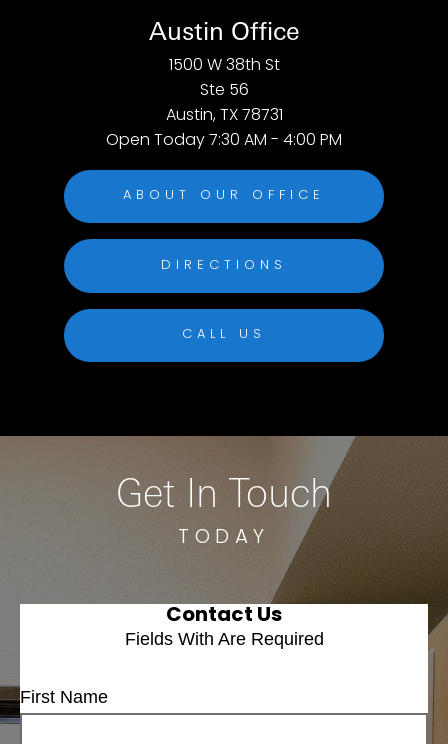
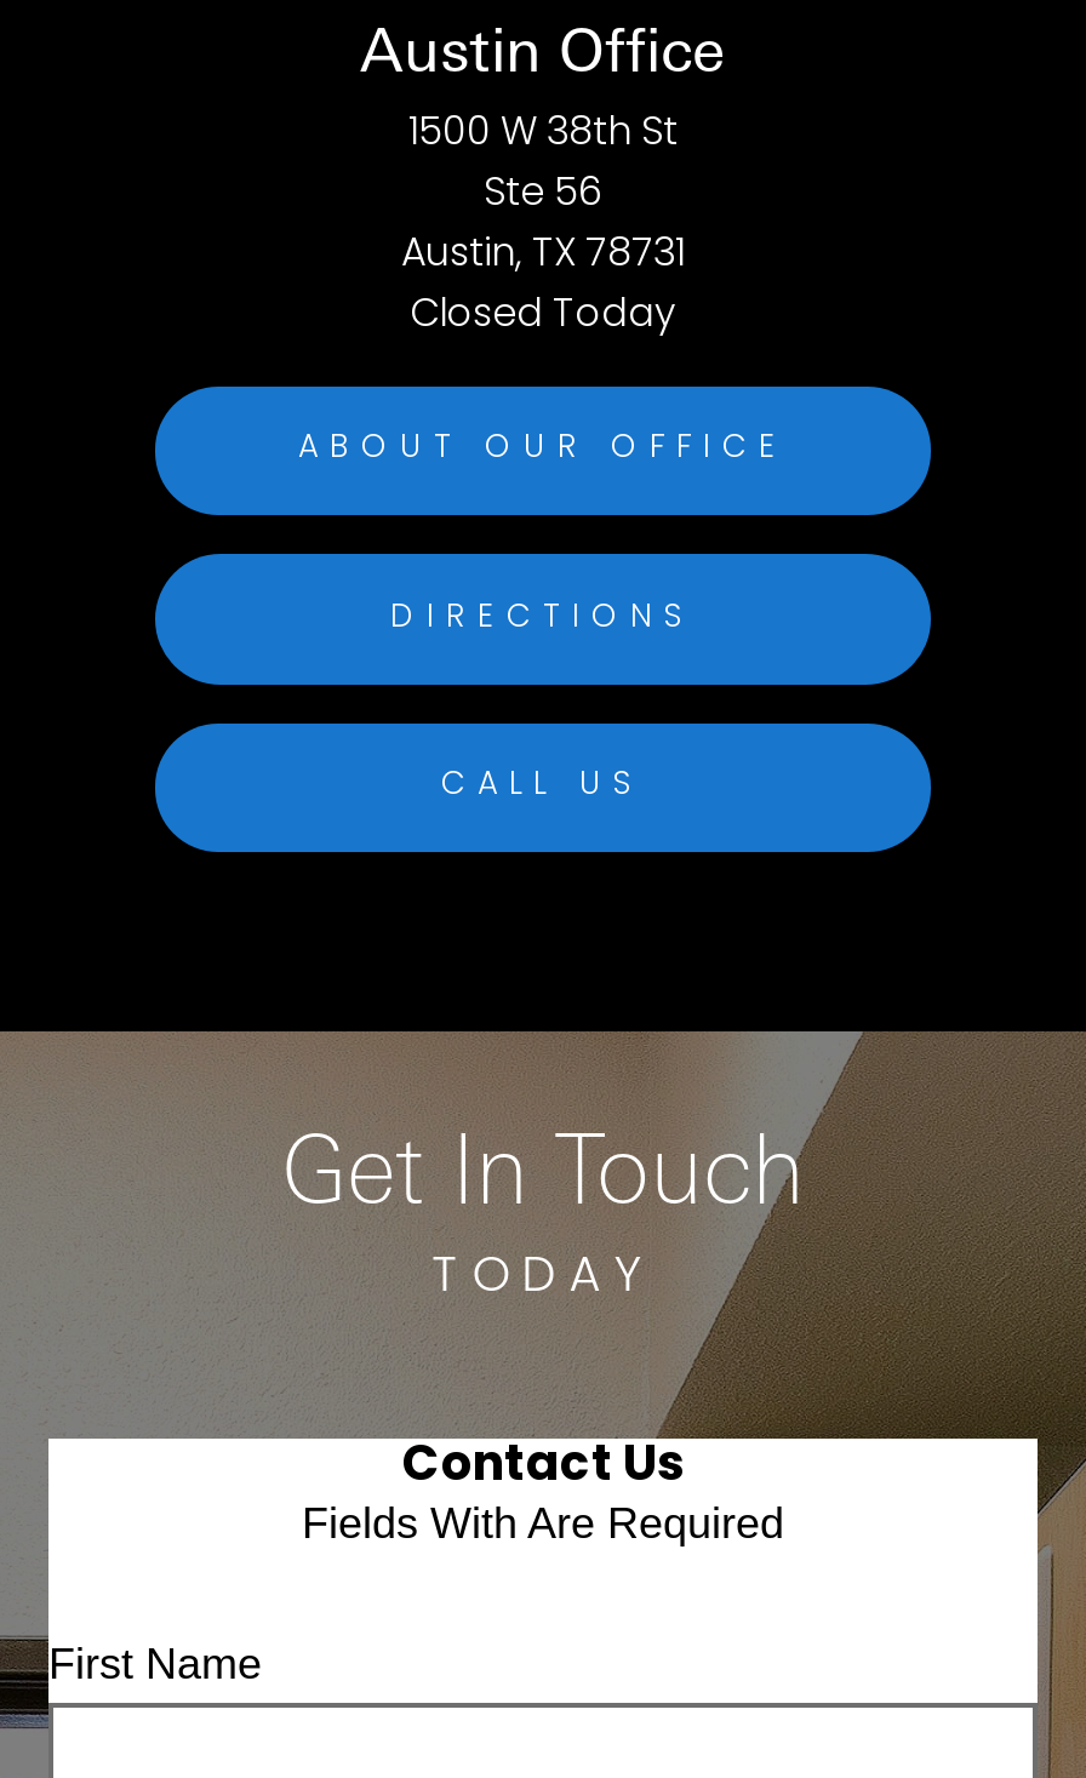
- Open Today 7:30 AM - 4:00 PM
+ Closed Today
